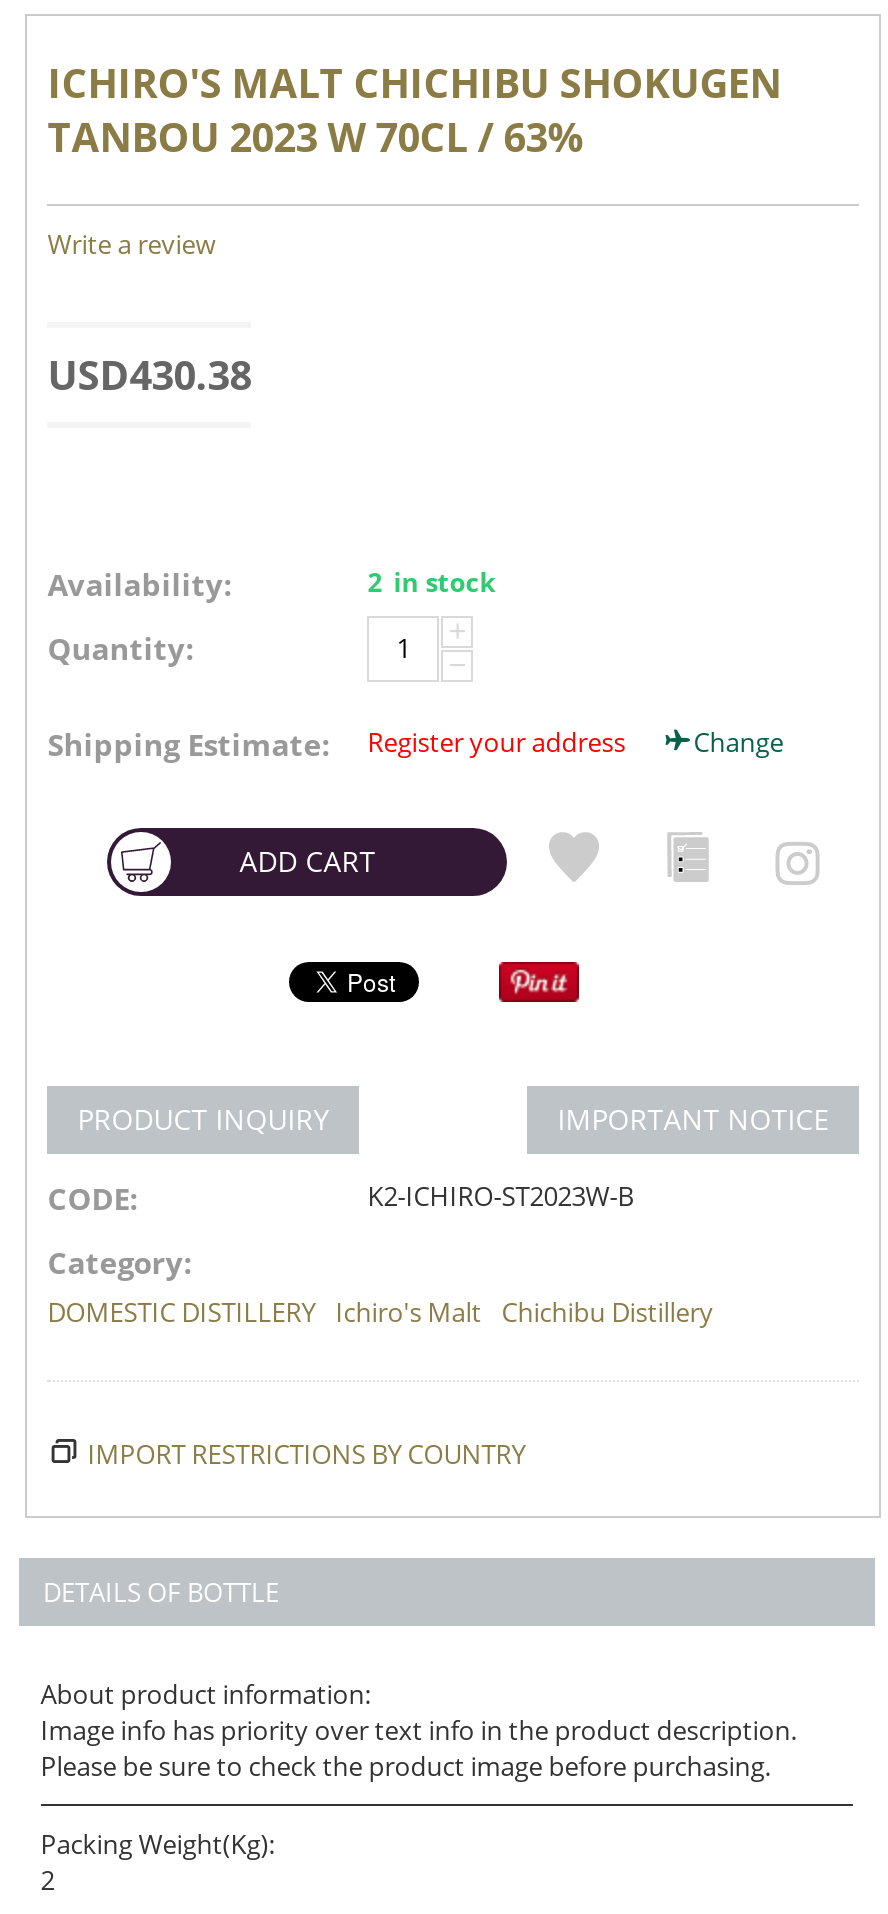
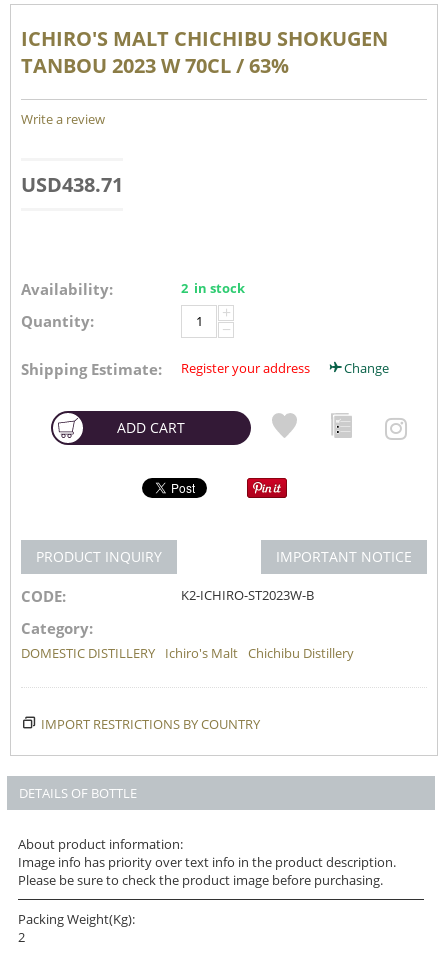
- USD430.38
+ USD438.71
